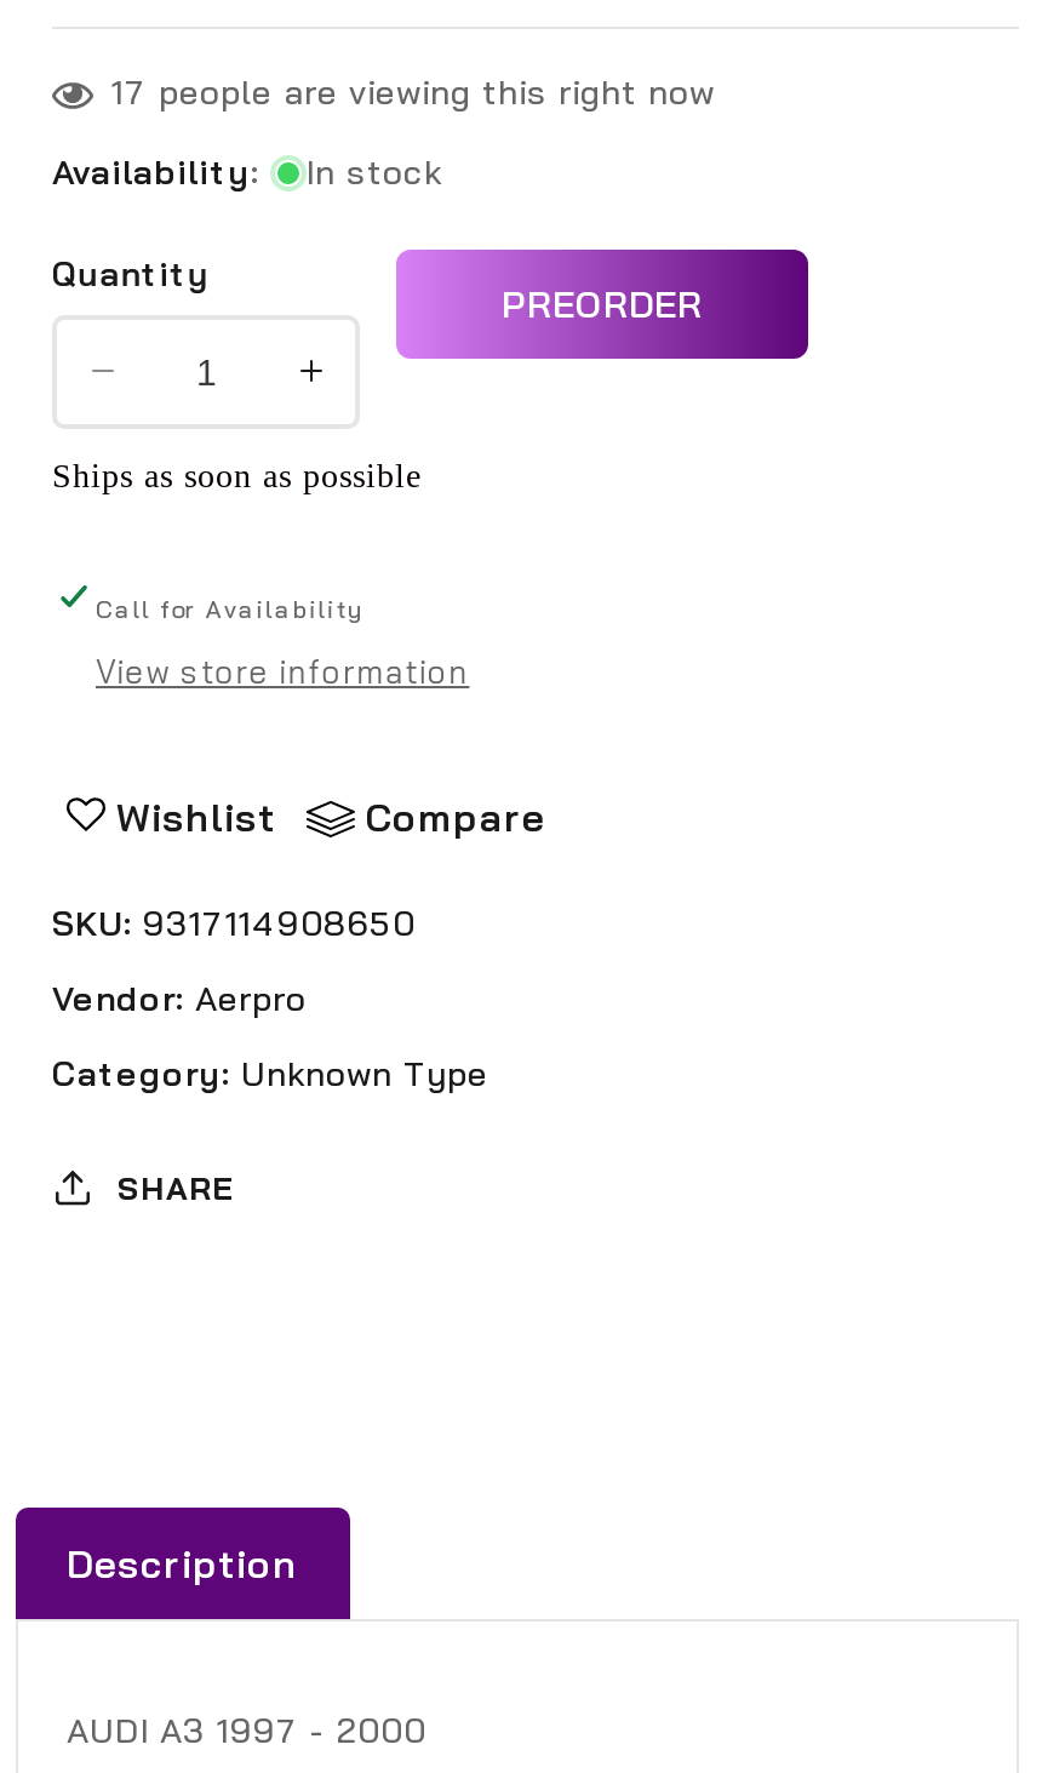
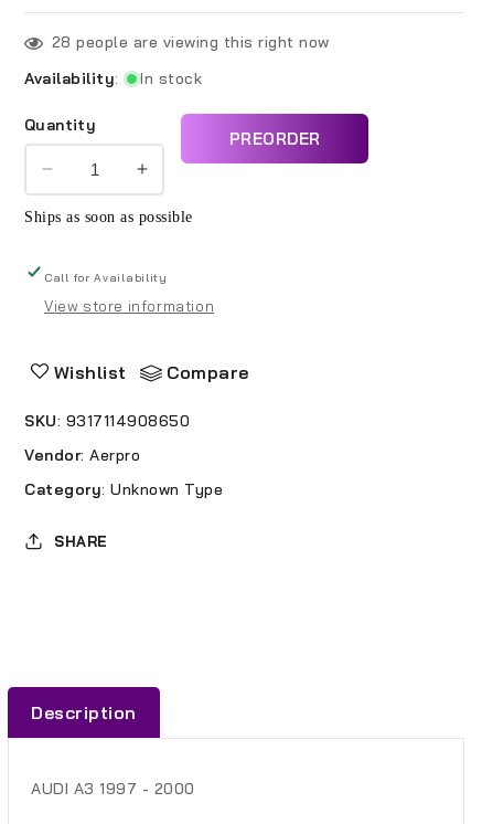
- 17 people are viewing this right now
+ 28 people are viewing this right now
